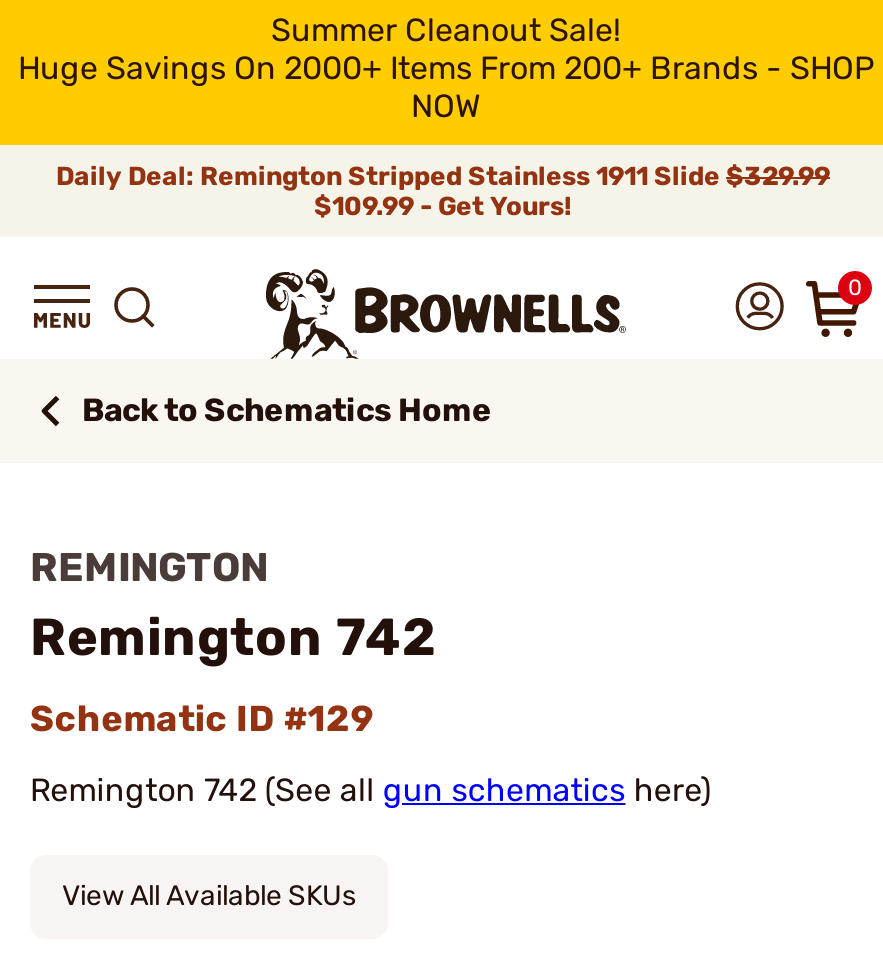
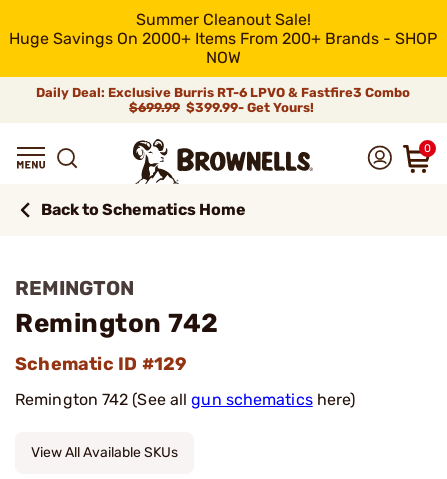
- Daily Deal: Remington Stripped Stainless 1911 Slide $329.99
- $109.99 - Get Yours!
+ Daily Deal: Exclusive Burris RT-6 LPVO & Fastfire3 Combo
+ $699.99 $399.99- Get Yours!
